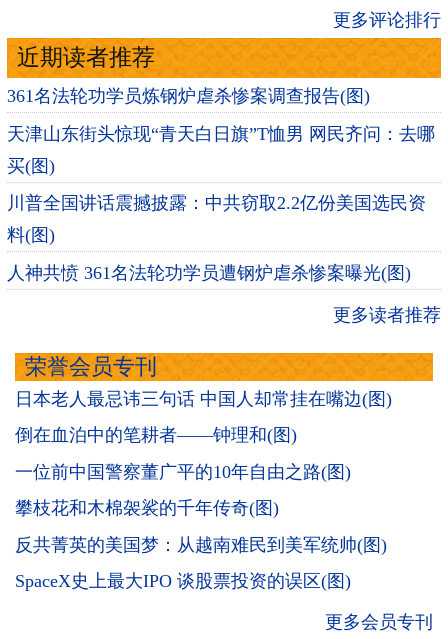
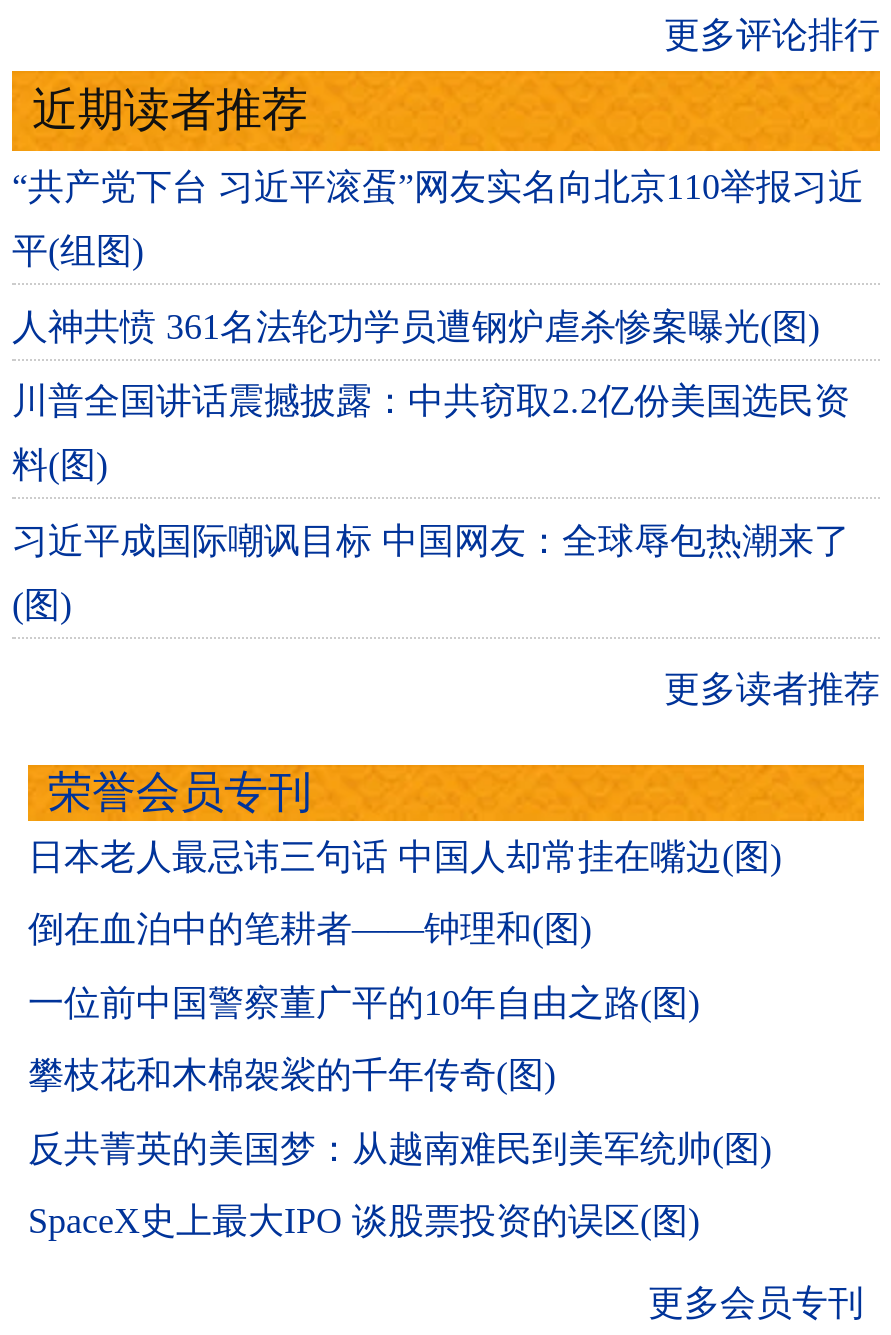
- 361名法轮功学员炼钢炉虐杀惨案调查报告(图)
+ “共产党下台 习近平滚蛋”网友实名向北京110举报习近

- 天津山东街头惊现“青天白日旗”T恤男 网民齐问：去哪
+ 平(组图)

- 买(图)

+ 习近平成国际嘲讽目标 中国网友：全球辱包热潮来了
+ (图)

moved up: 人神共愤 361名法轮功学员遭钢炉虐杀惨案曝光(图)
